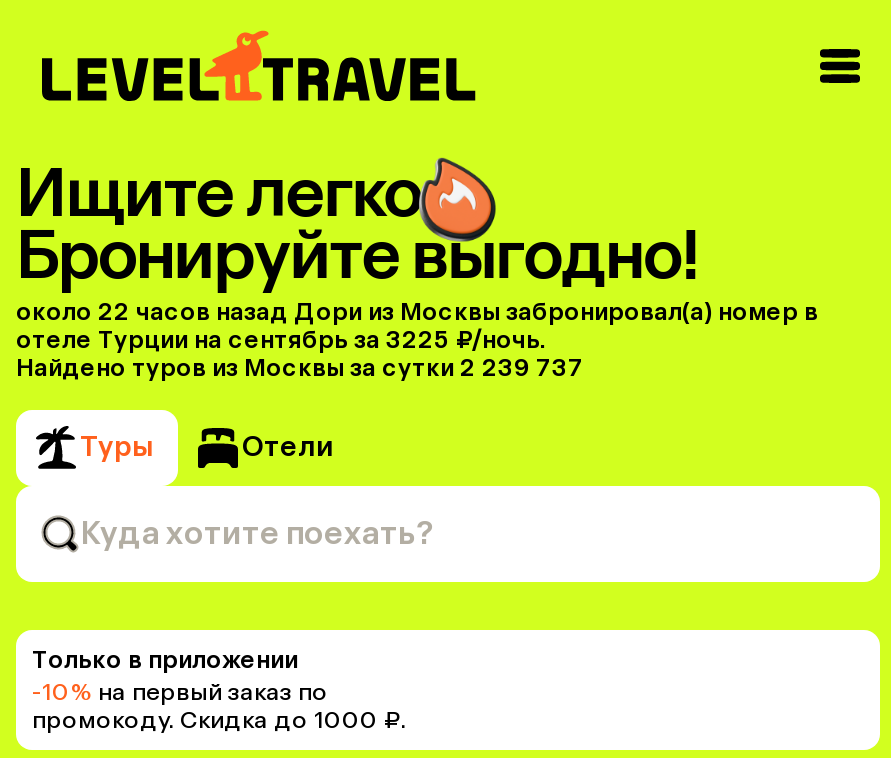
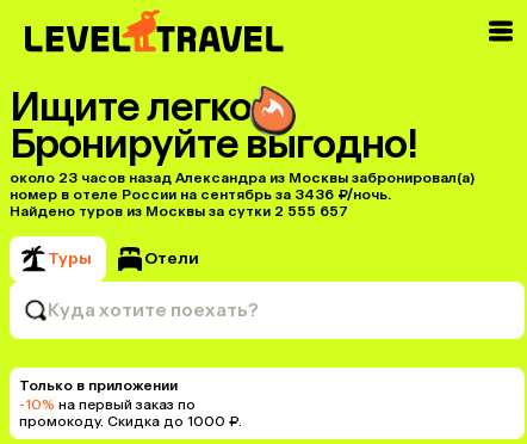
- около 22 часов назад Дори из Москвы забронировал(а) номер в
- отеле Турции на сентябрь за 3225 ₽/ночь.
- Найдено туров из Москвы за сутки 2 239 737
+ около 23 часов назад Александра из Москвы забронировал(а)
+ номер в отеле России на сентябрь за 3436 ₽/ночь.
+ Найдено туров из Москвы за сутки 2 555 657
